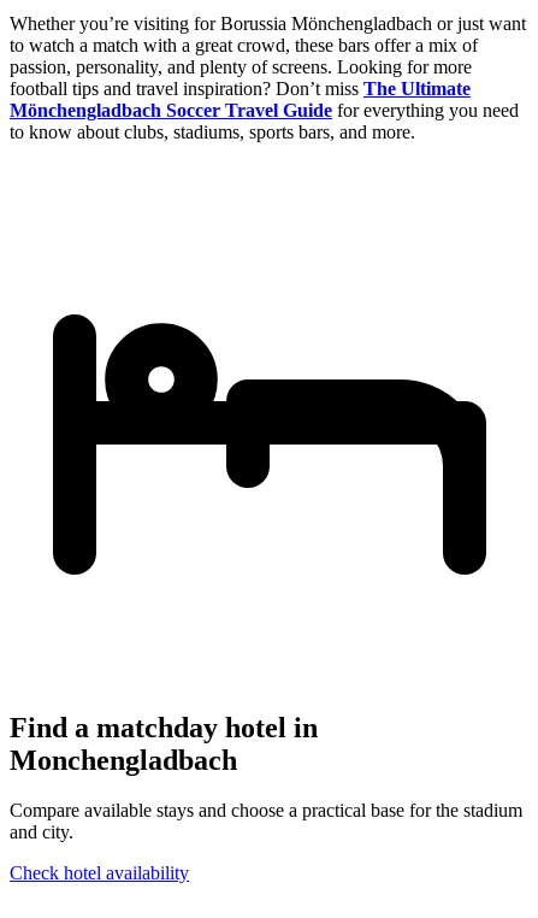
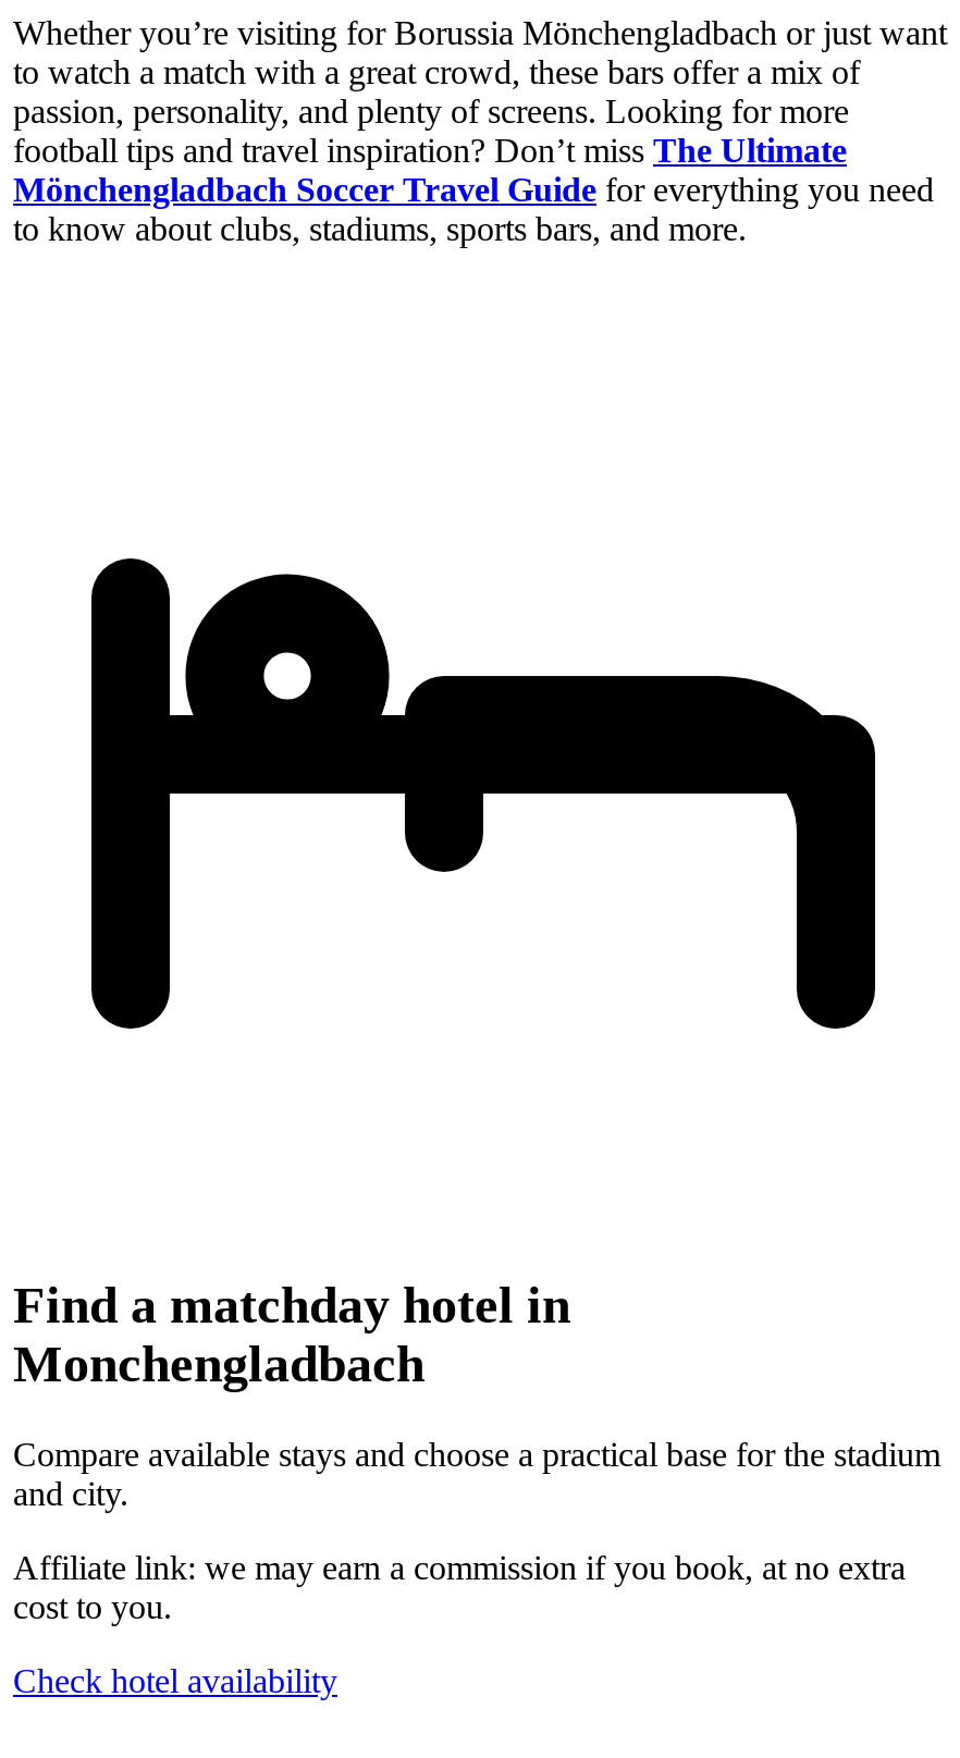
+ Affiliate link: we may earn a commission if you book, at no extra
+ cost to you.
